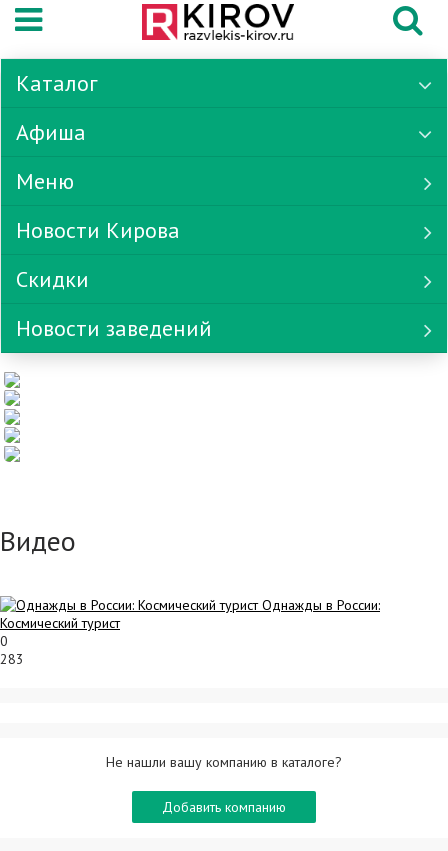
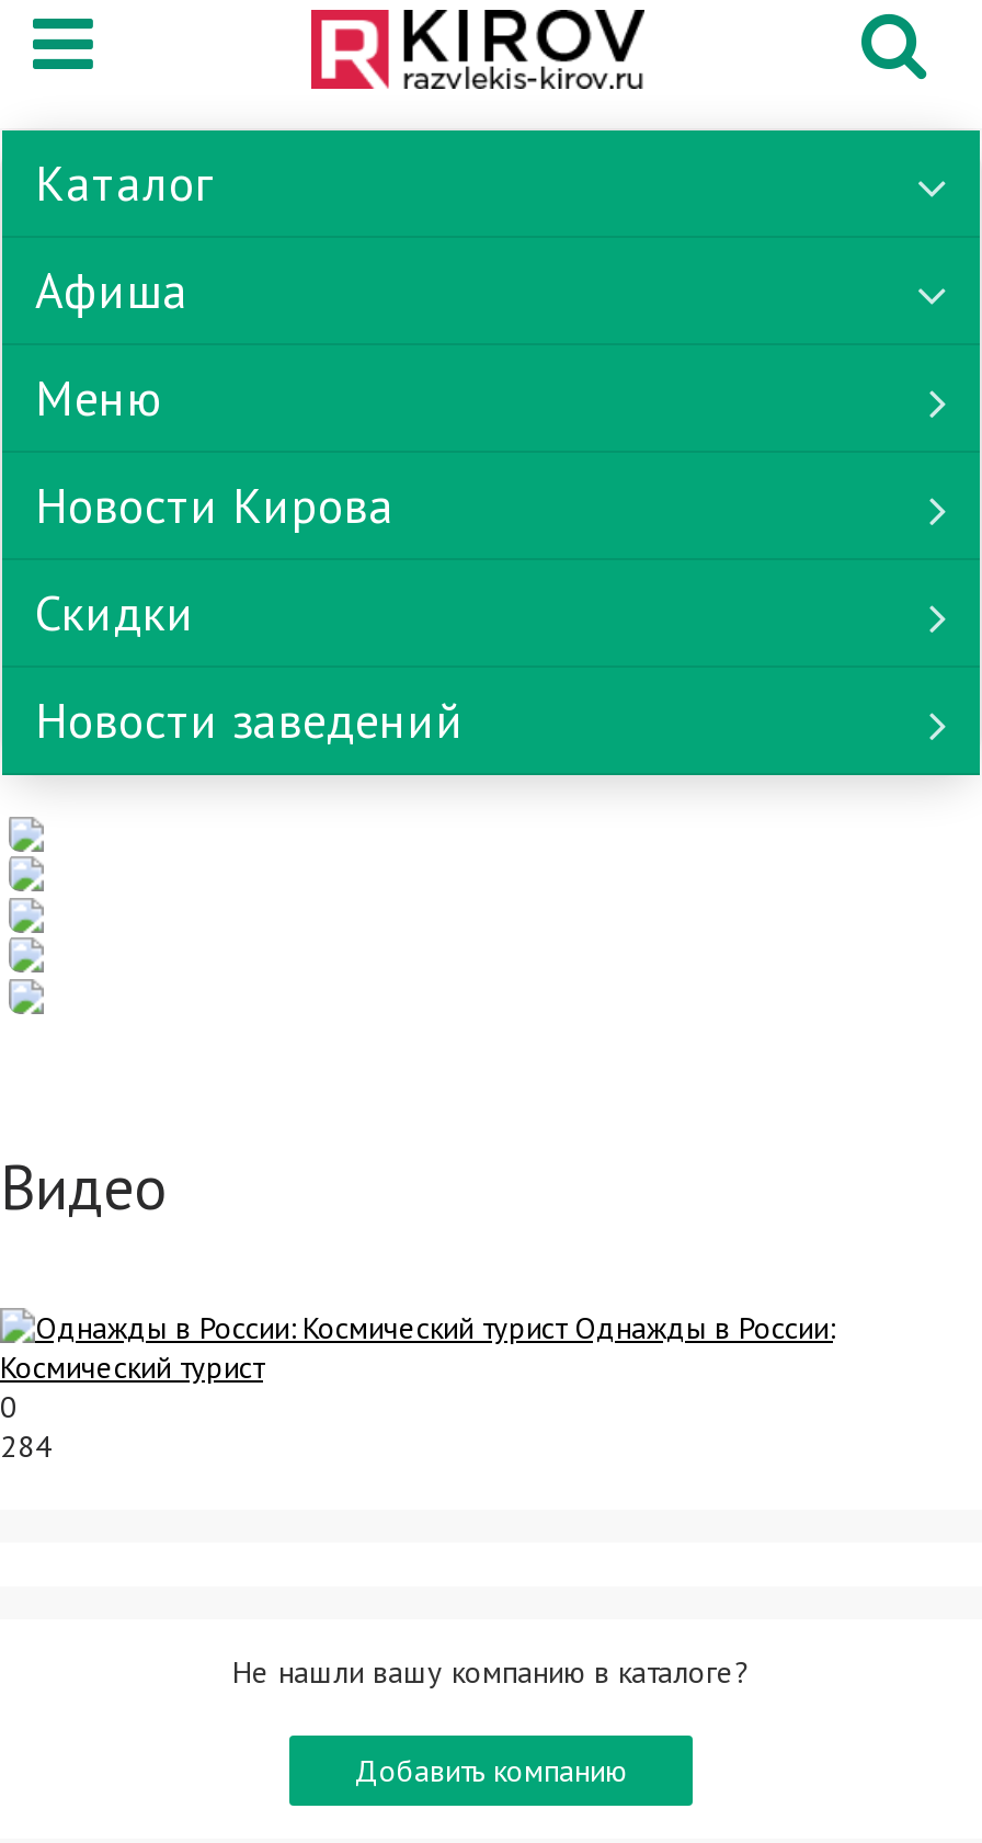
- 283
+ 284
